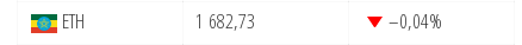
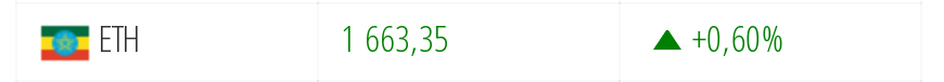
- 1 682,73
+ 1 663,35

- –0,04%
+ +0,60%
